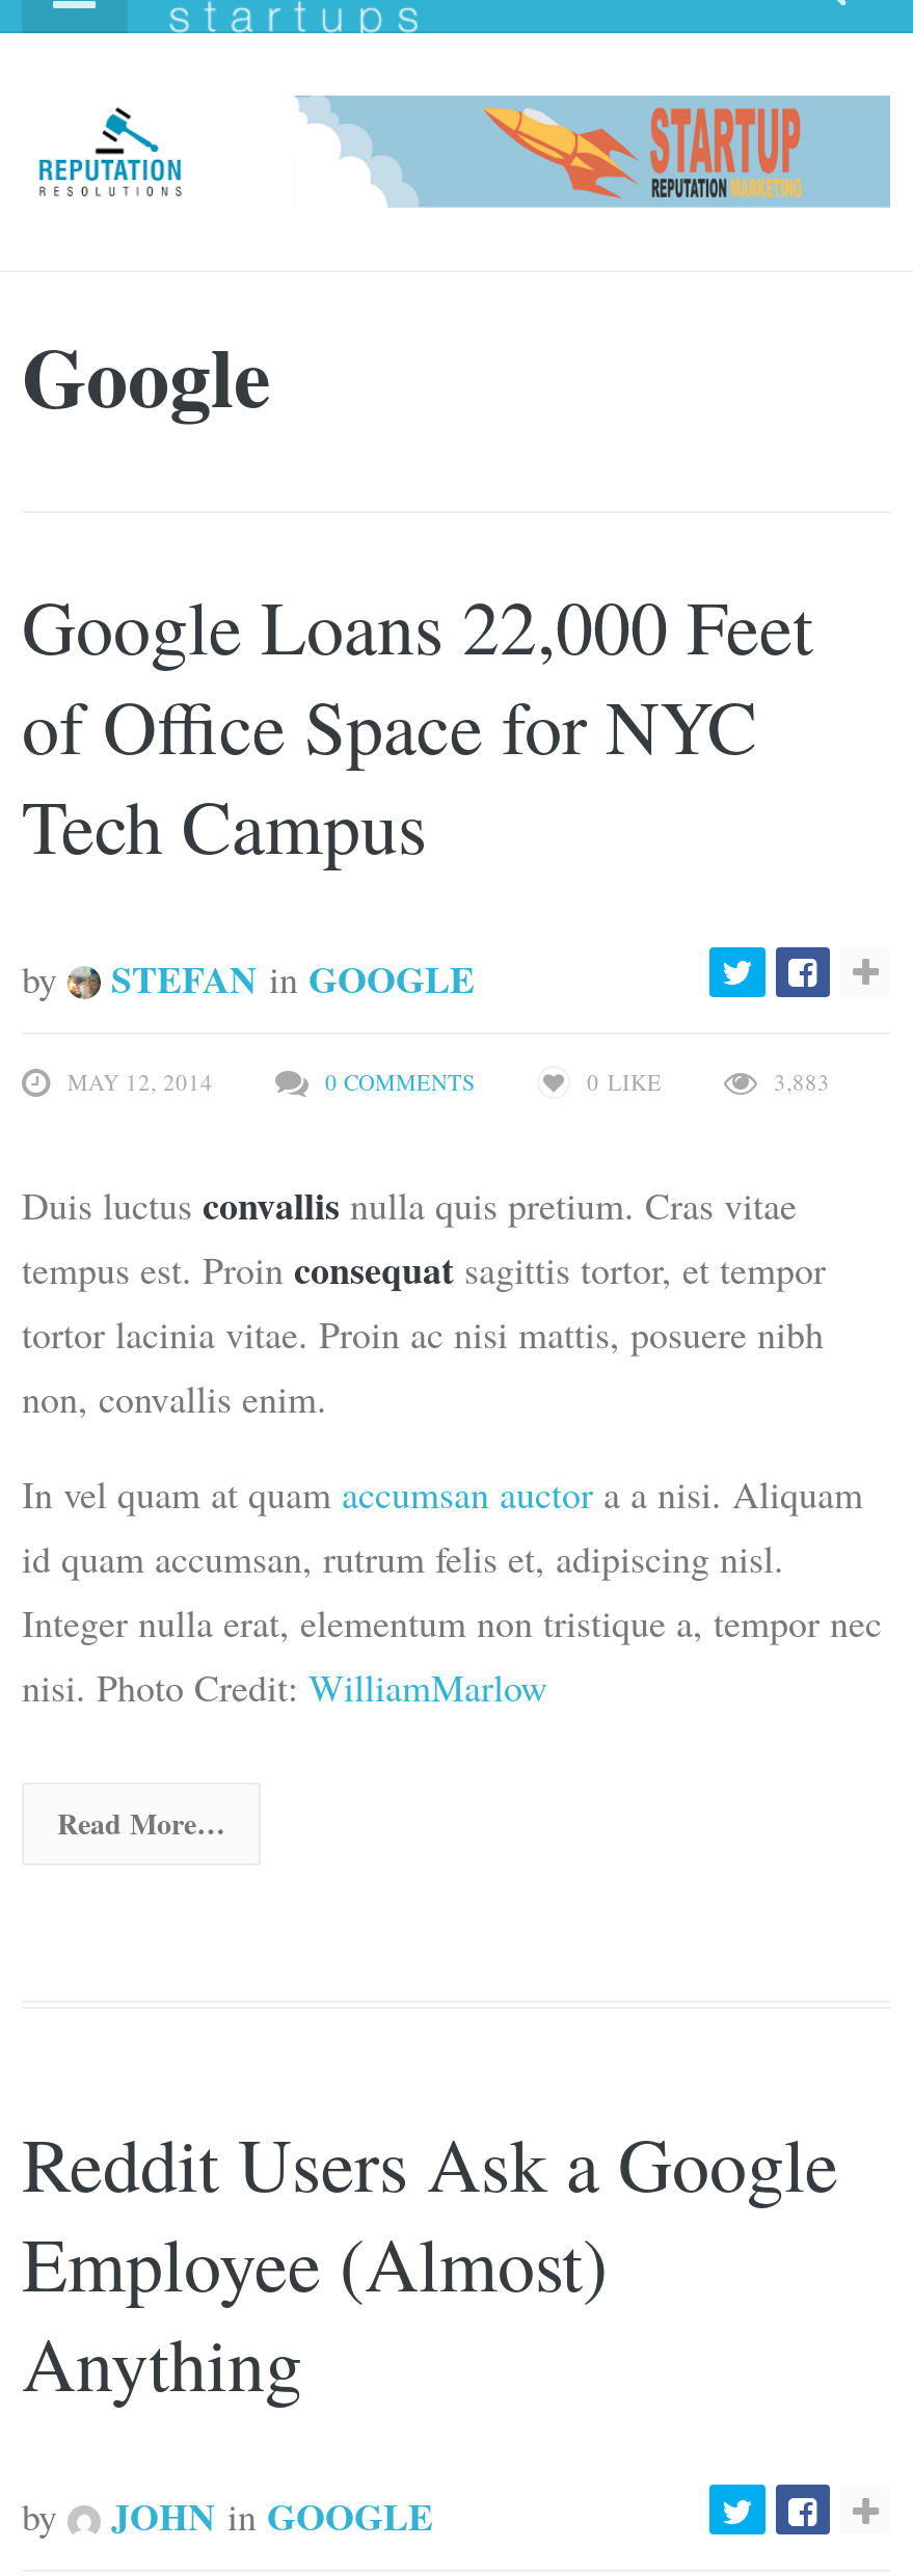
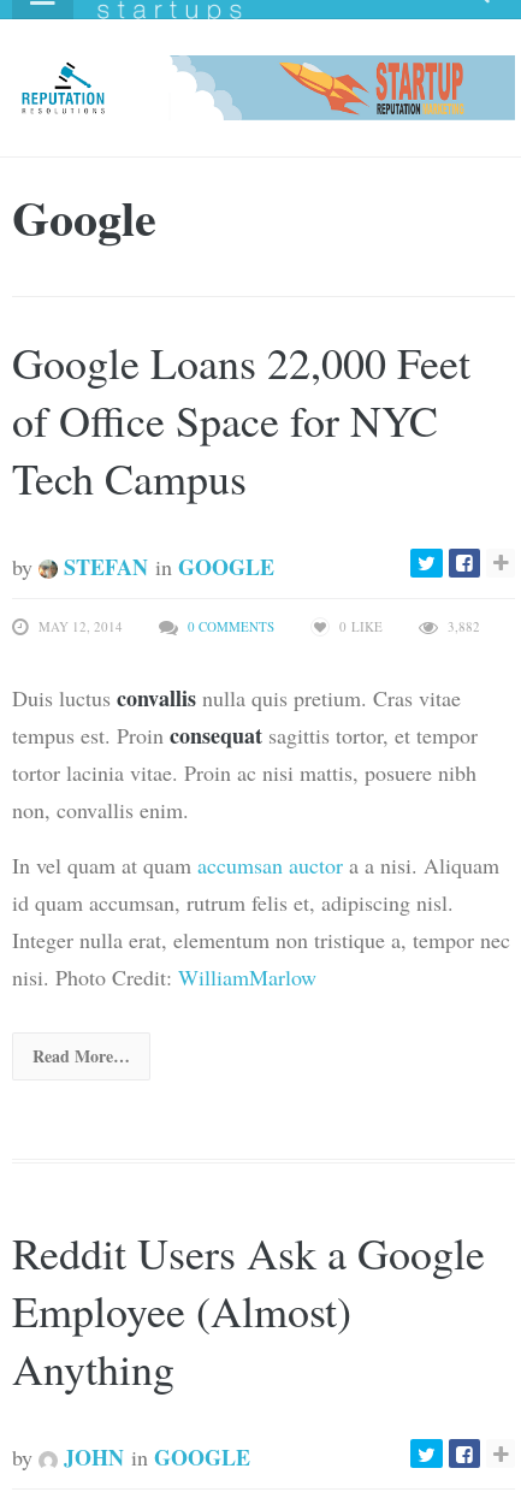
- 3,883
+ 3,882
